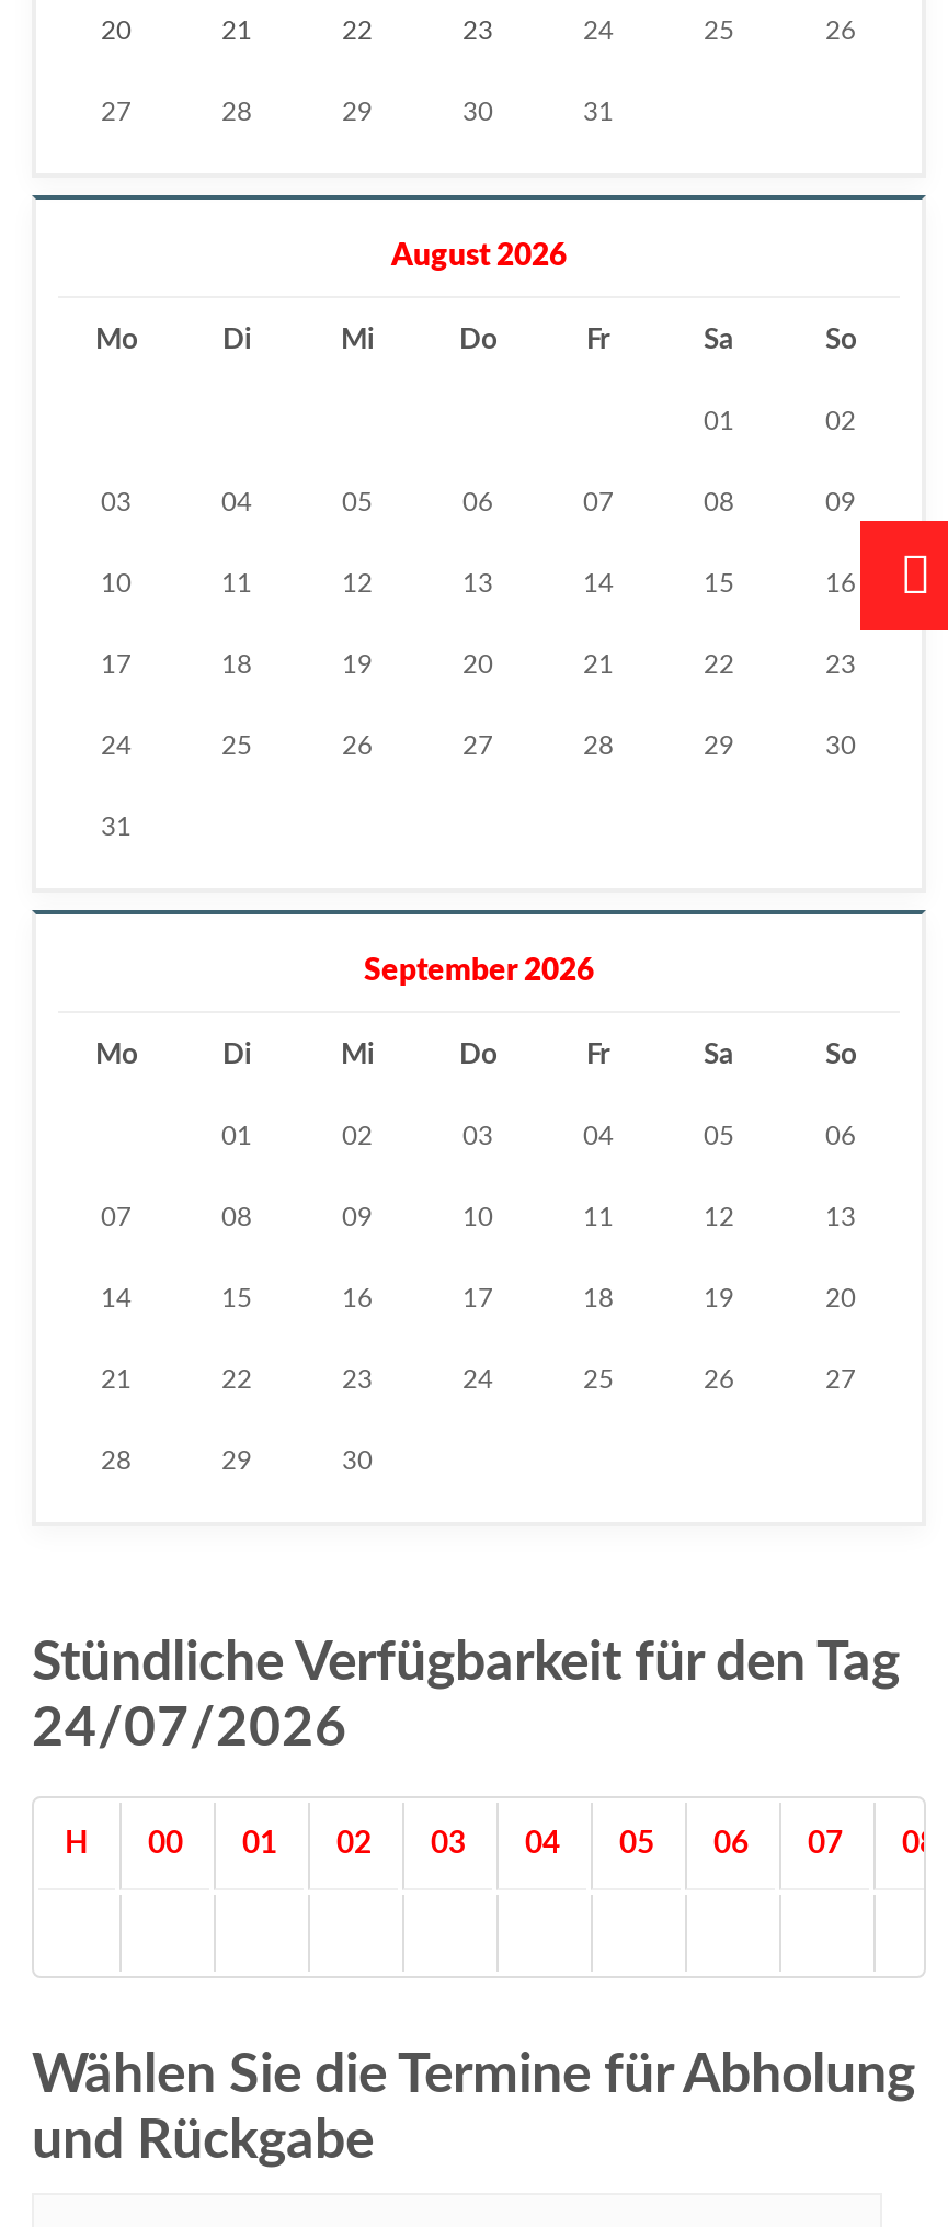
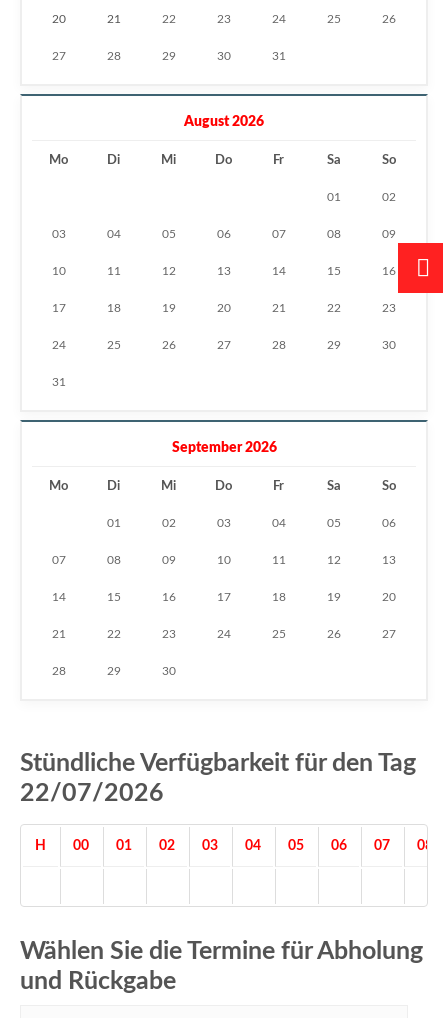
- 24/07/2026
+ 22/07/2026
